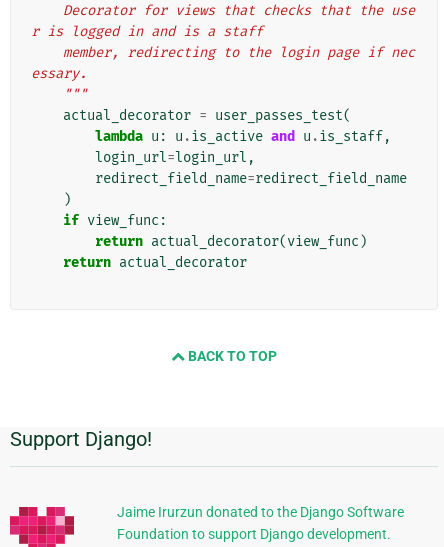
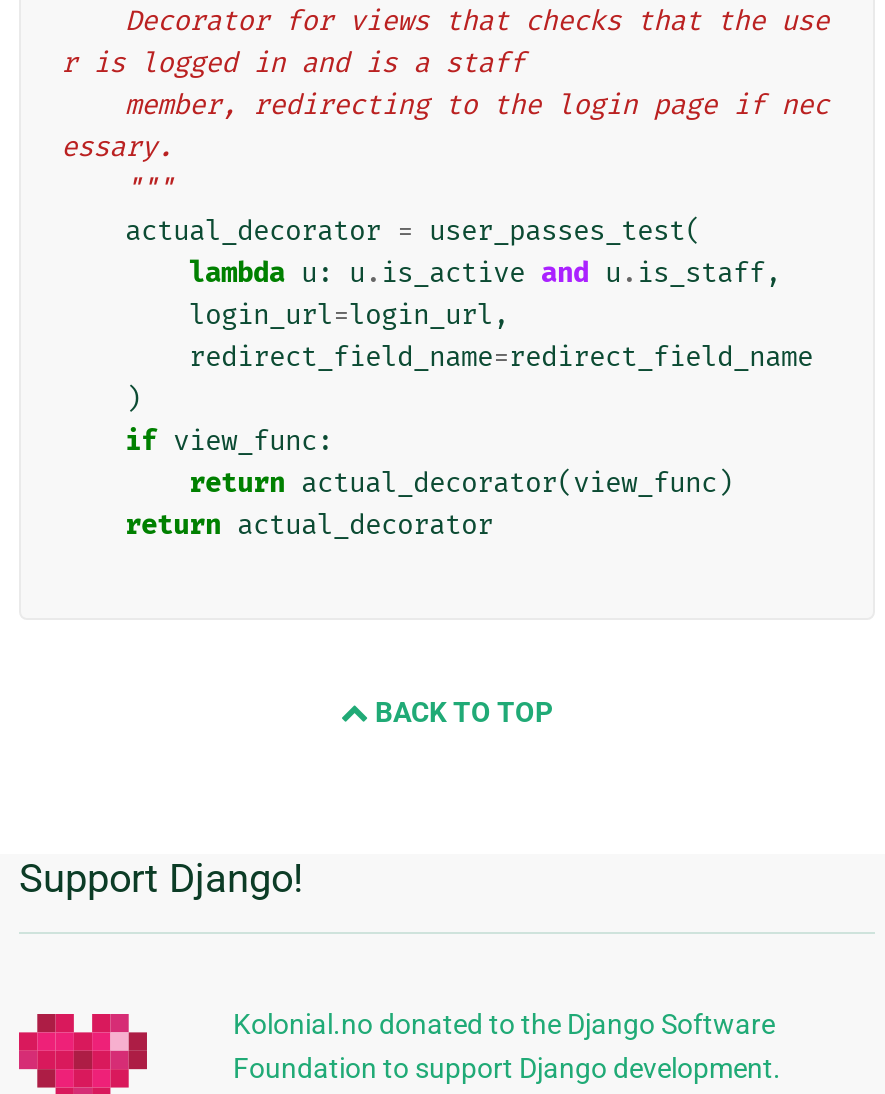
- Jaime Irurzun donated to the Django Software
+ Kolonial.no donated to the Django Software
